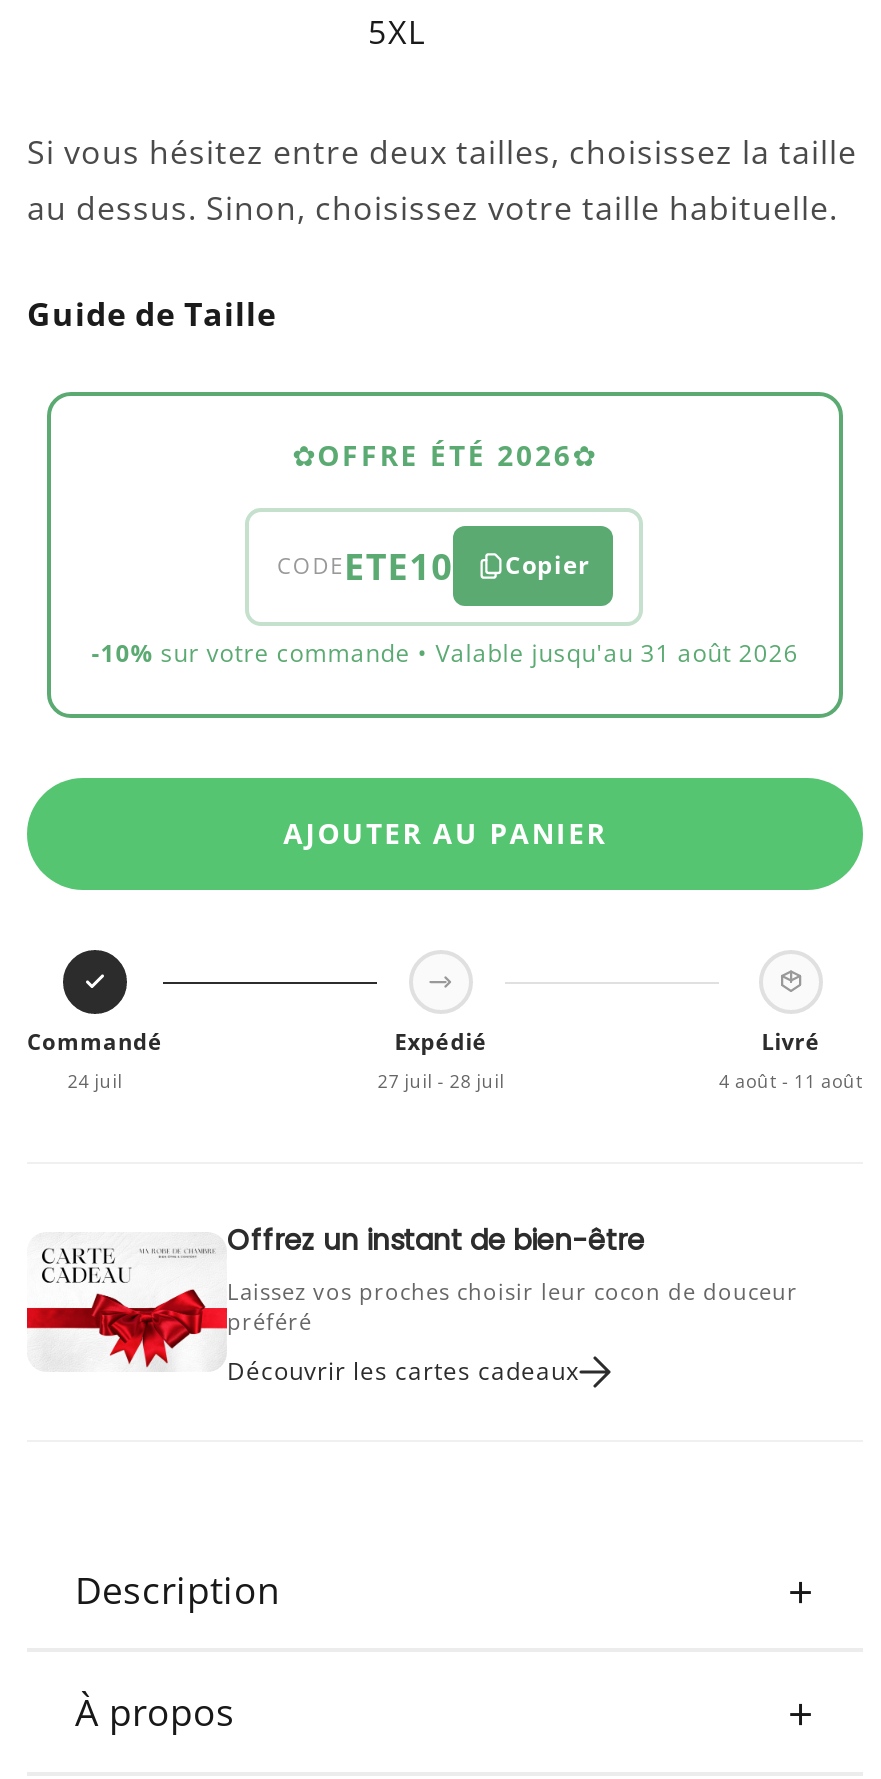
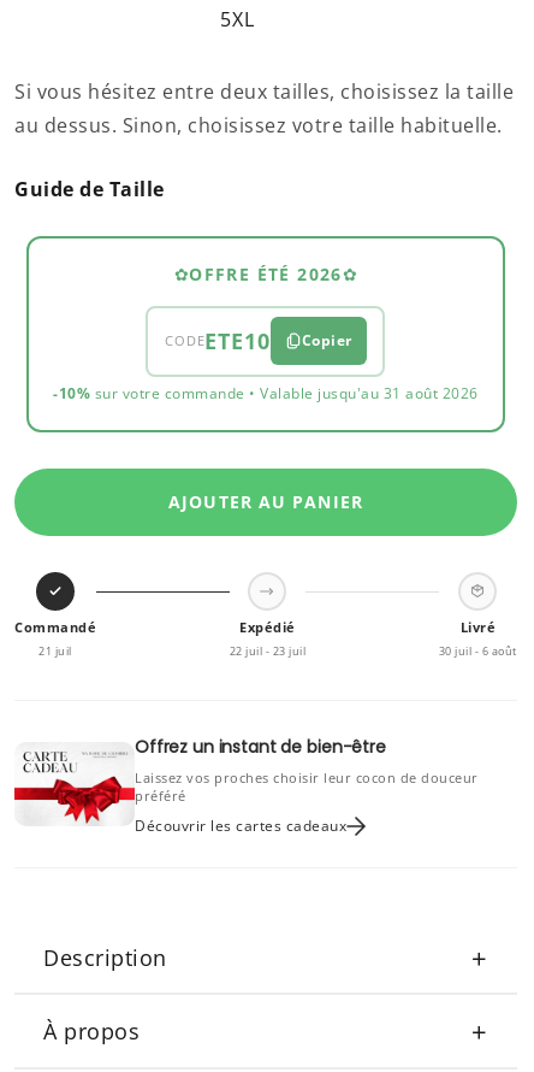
- 24 juil
+ 21 juil

- 27 juil - 28 juil
+ 22 juil - 23 juil

- 4 août - 11 août
+ 30 juil - 6 août
